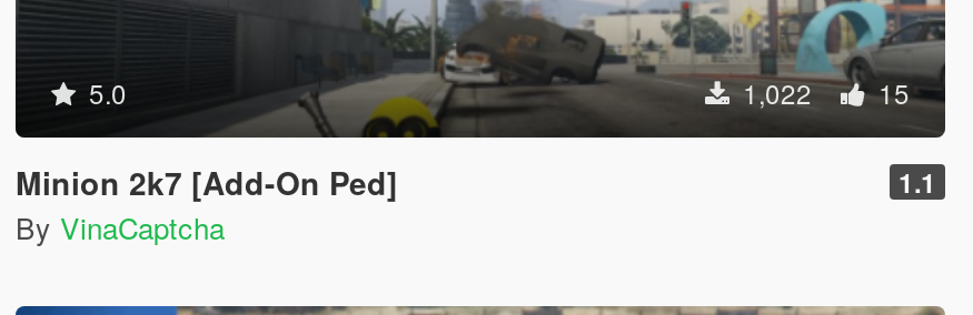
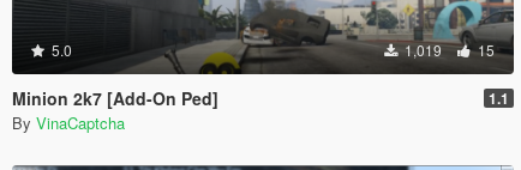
- 1,022 15
+ 1,019 15
